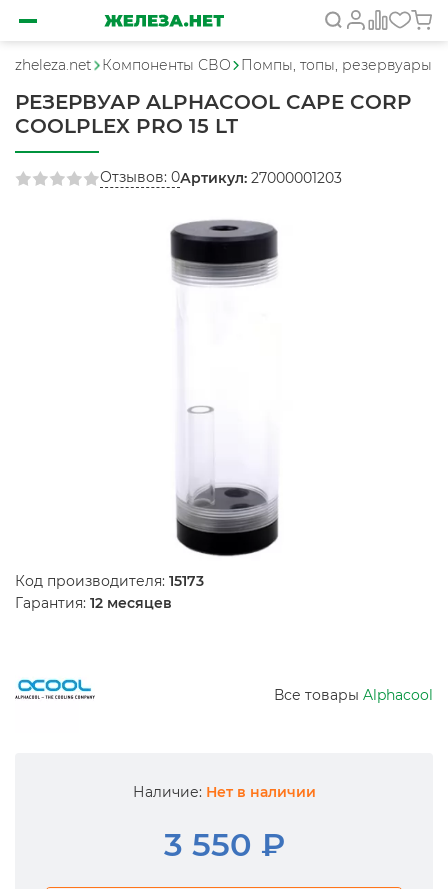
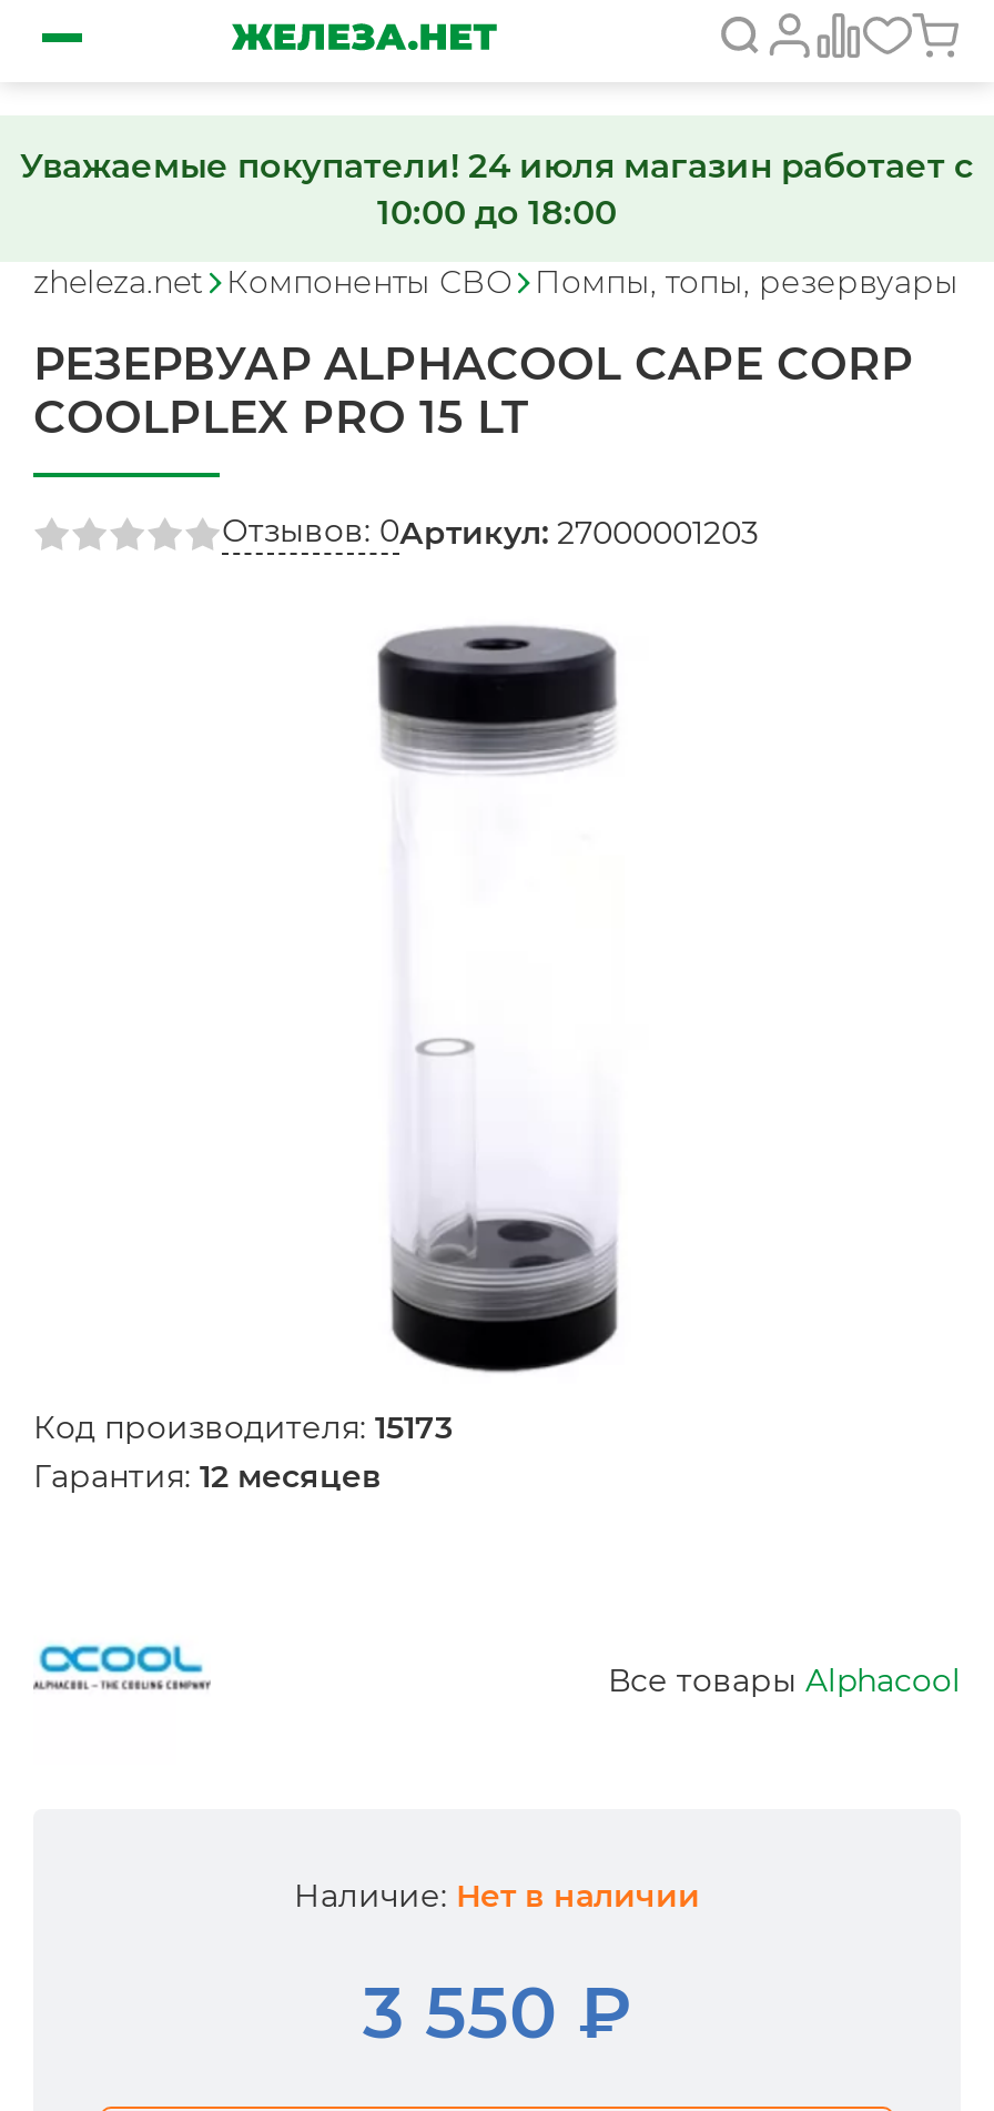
+ Уважаемые покупатели! 24 июля магазин работает с
+ 10:00 до 18:00
